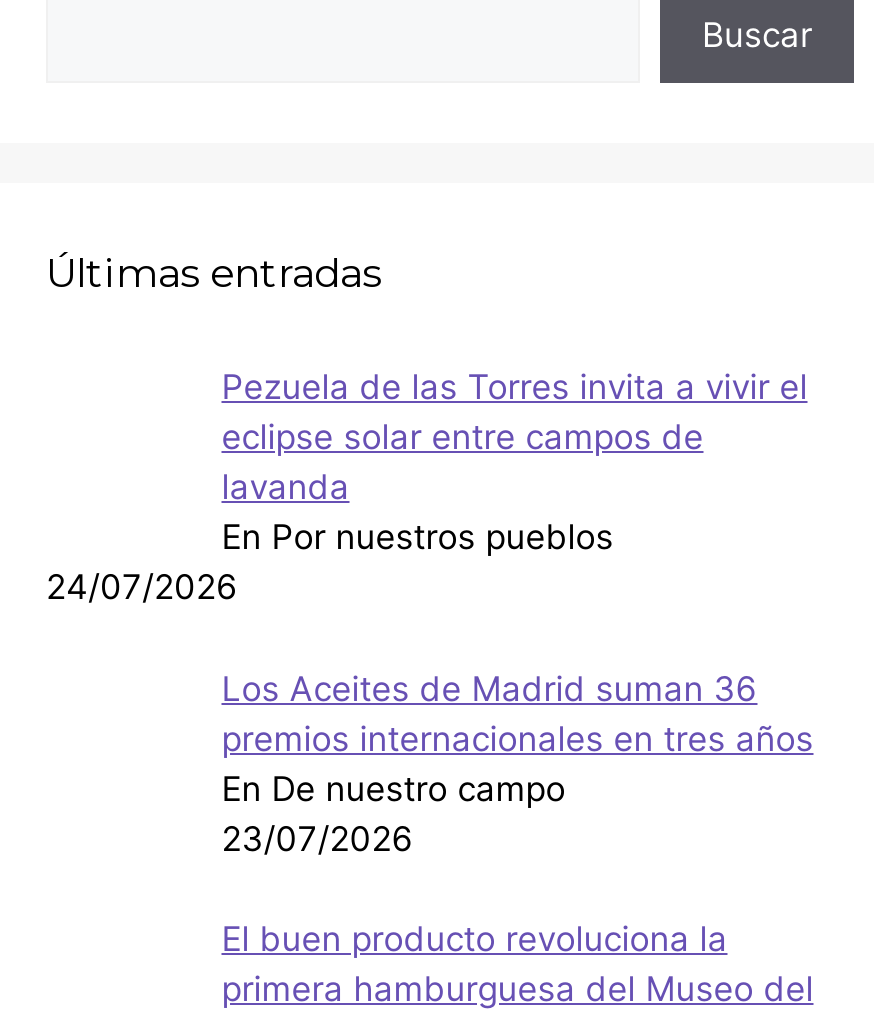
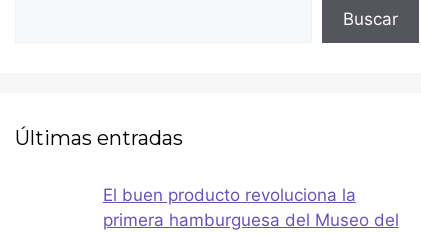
- Pezuela de las Torres invita a vivir el
- eclipse solar entre campos de
- lavanda
- En Por nuestros pueblos
- 24/07/2026
- Los Aceites de Madrid suman 36
- premios internacionales en tres años
- En De nuestro campo
- 23/07/2026
